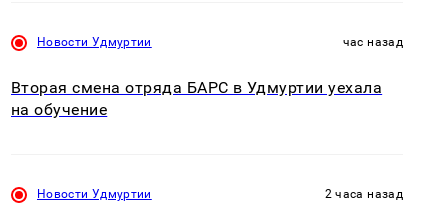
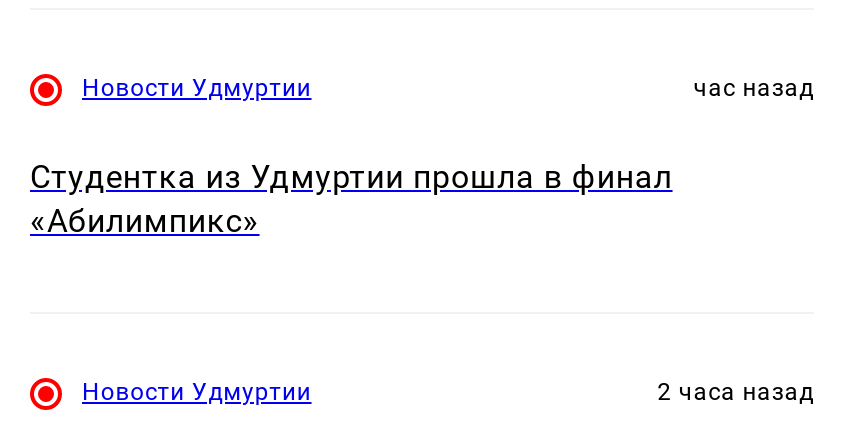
- Вторая смена отряда БАРС в Удмуртии уехала
- на обучение
+ Студентка из Удмуртии прошла в финал
+ «Абилимпикс»
